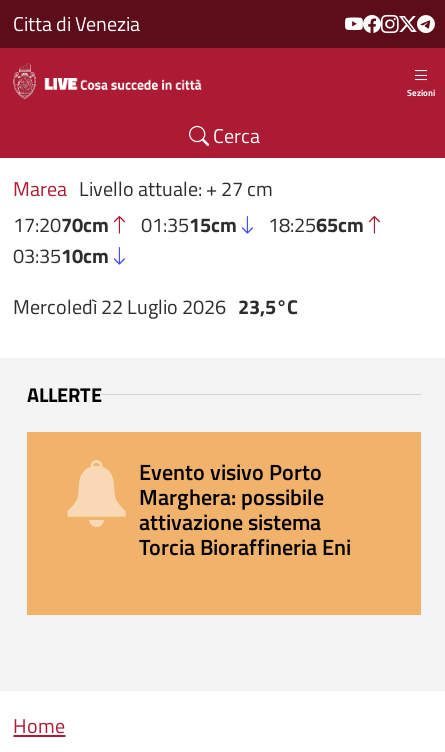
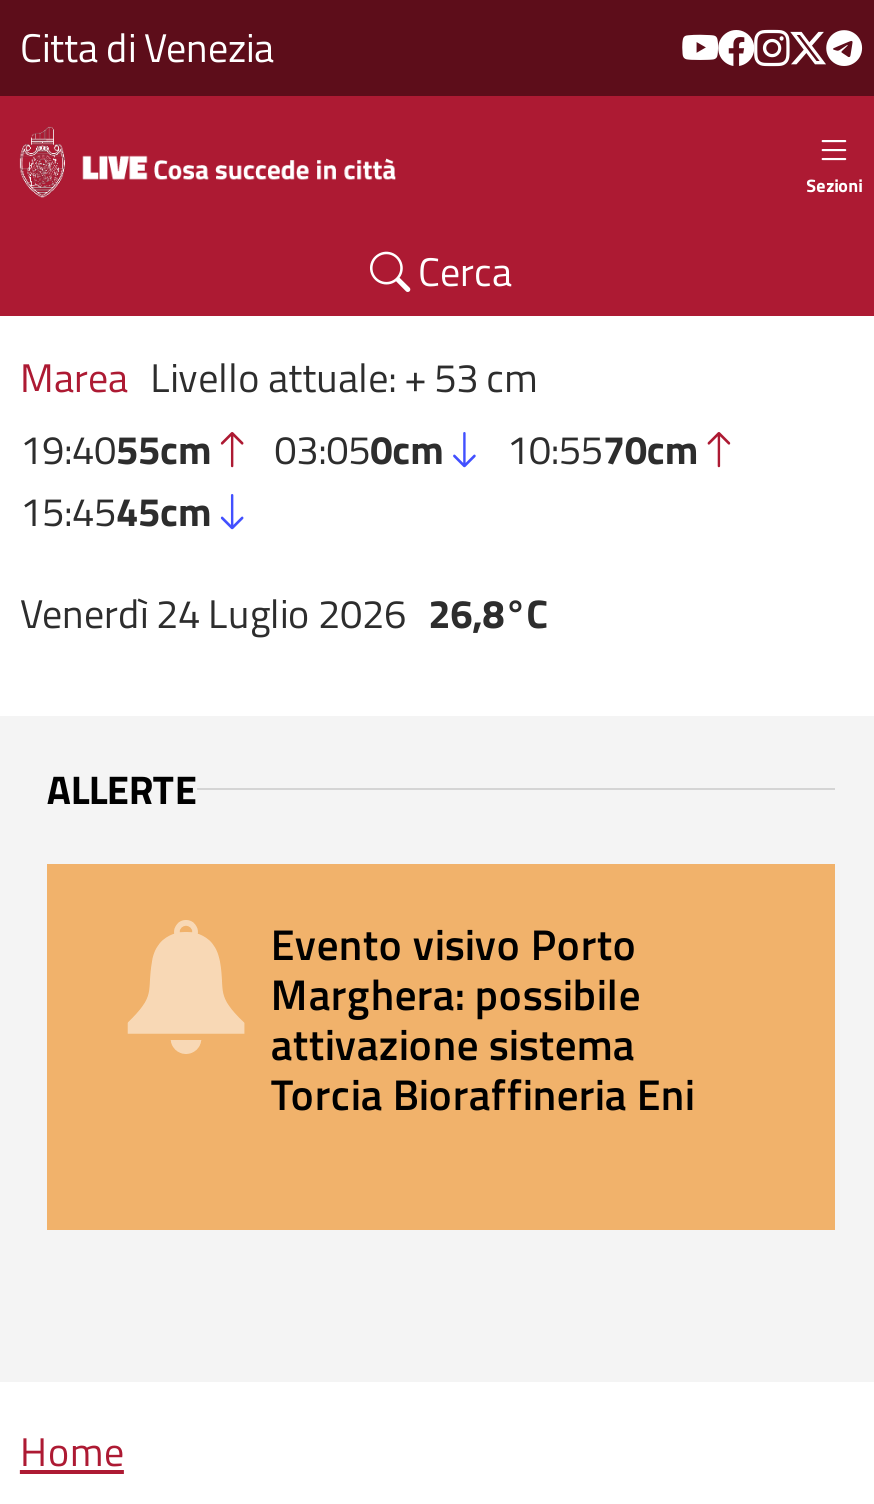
- Marea Livello attuale: + 27 cm
- 17:2070cm
- 01:3515cm
- 18:2565cm
- 03:3510cm
+ Marea Livello attuale: + 53 cm
+ 19:4055cm
+ 03:050cm
+ 10:5570cm
+ 15:4545cm

- Mercoledì 22 Luglio 2026 23,5°C
+ Venerdì 24 Luglio 2026 26,8°C
